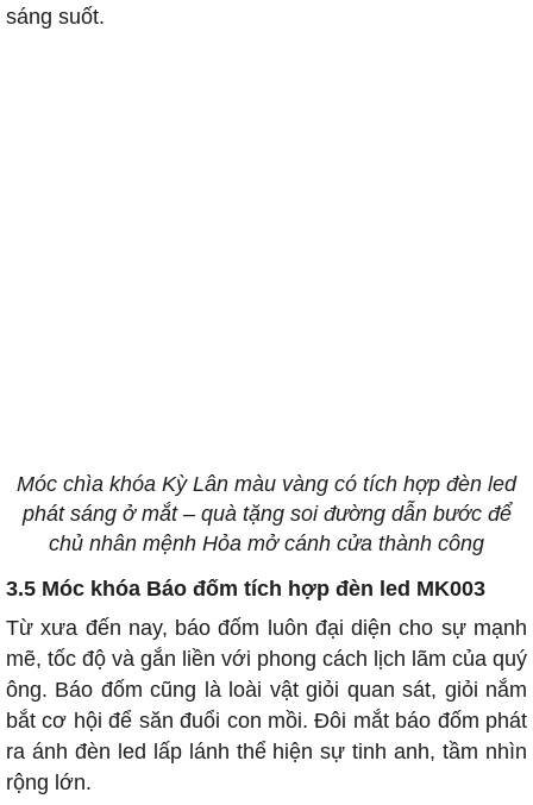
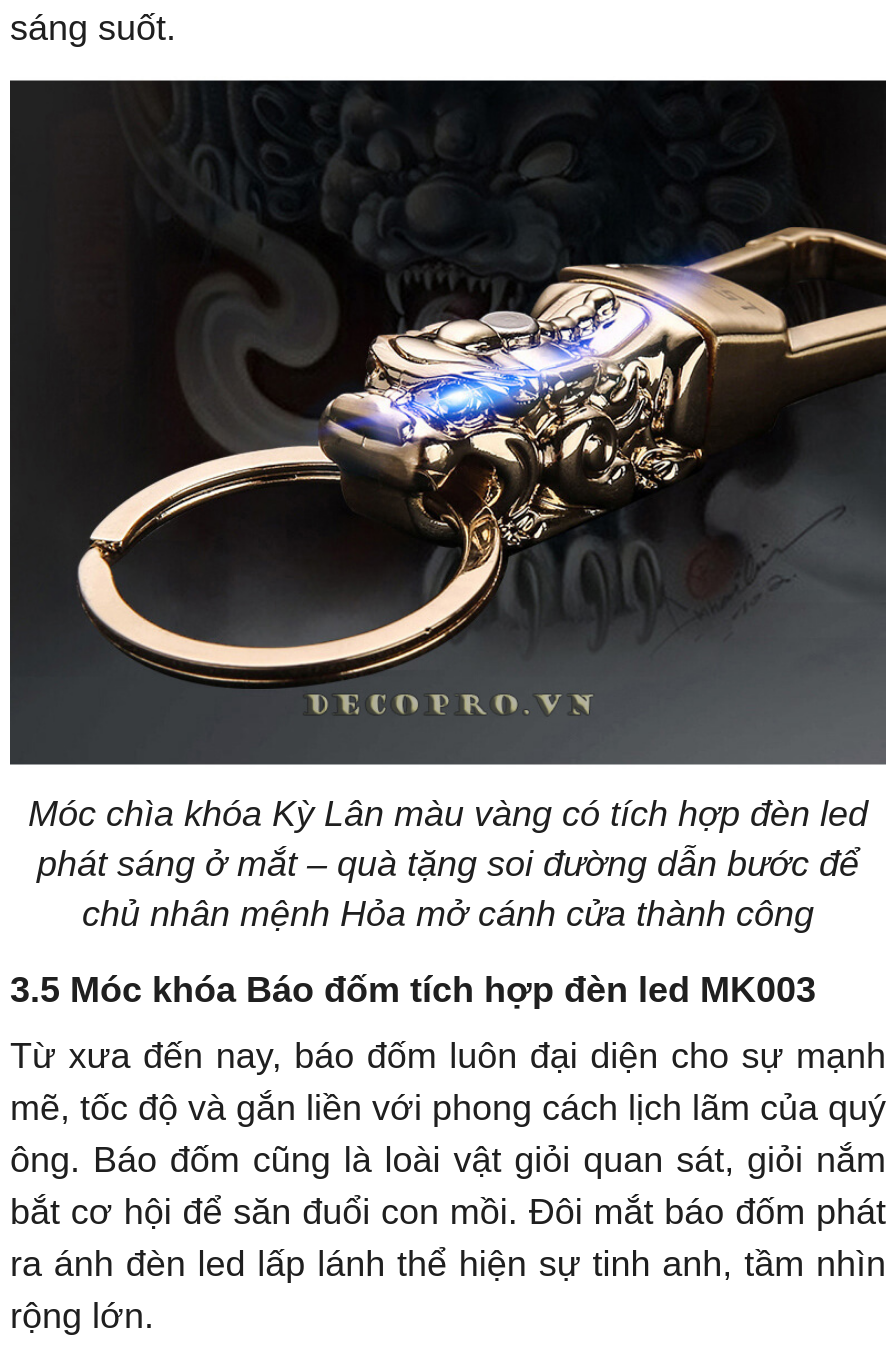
+ [image]
